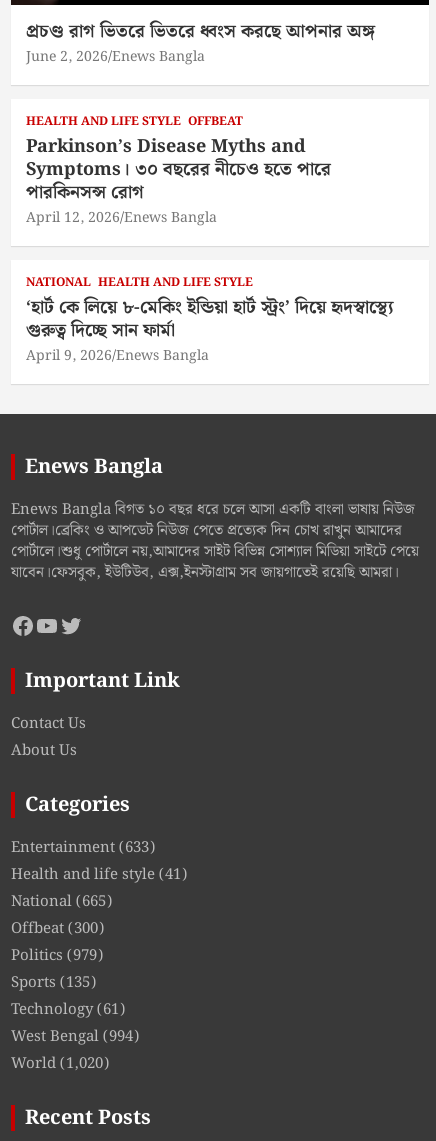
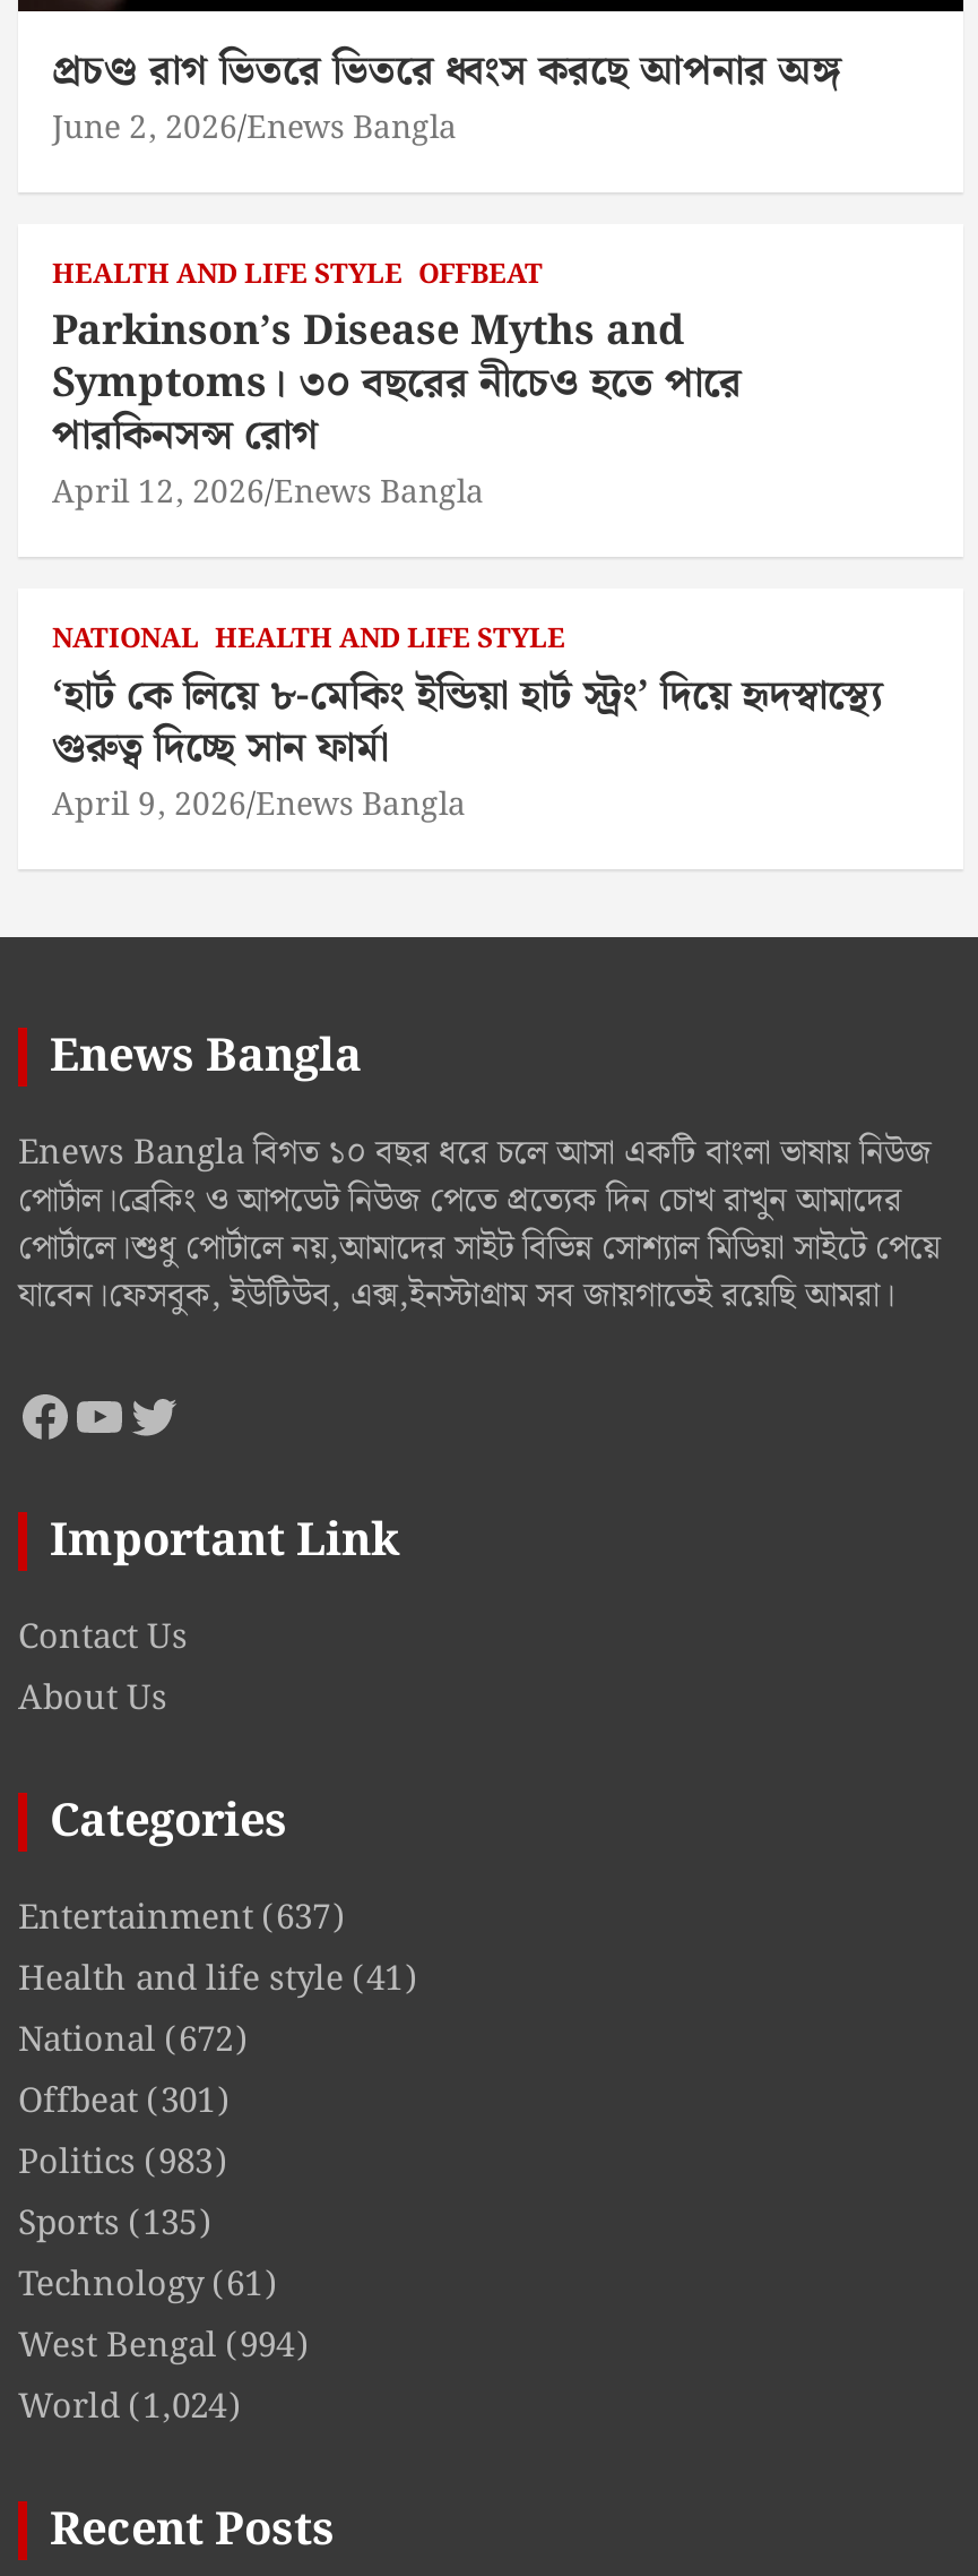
- Entertainment (633)
+ Entertainment (637)

- National (665)
+ National (672)

- Offbeat (300)
+ Offbeat (301)

- Politics (979)
+ Politics (983)

- World (1,020)
+ World (1,024)
